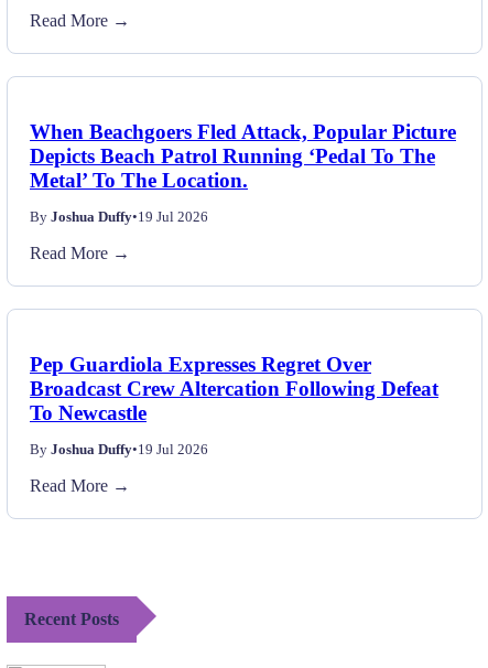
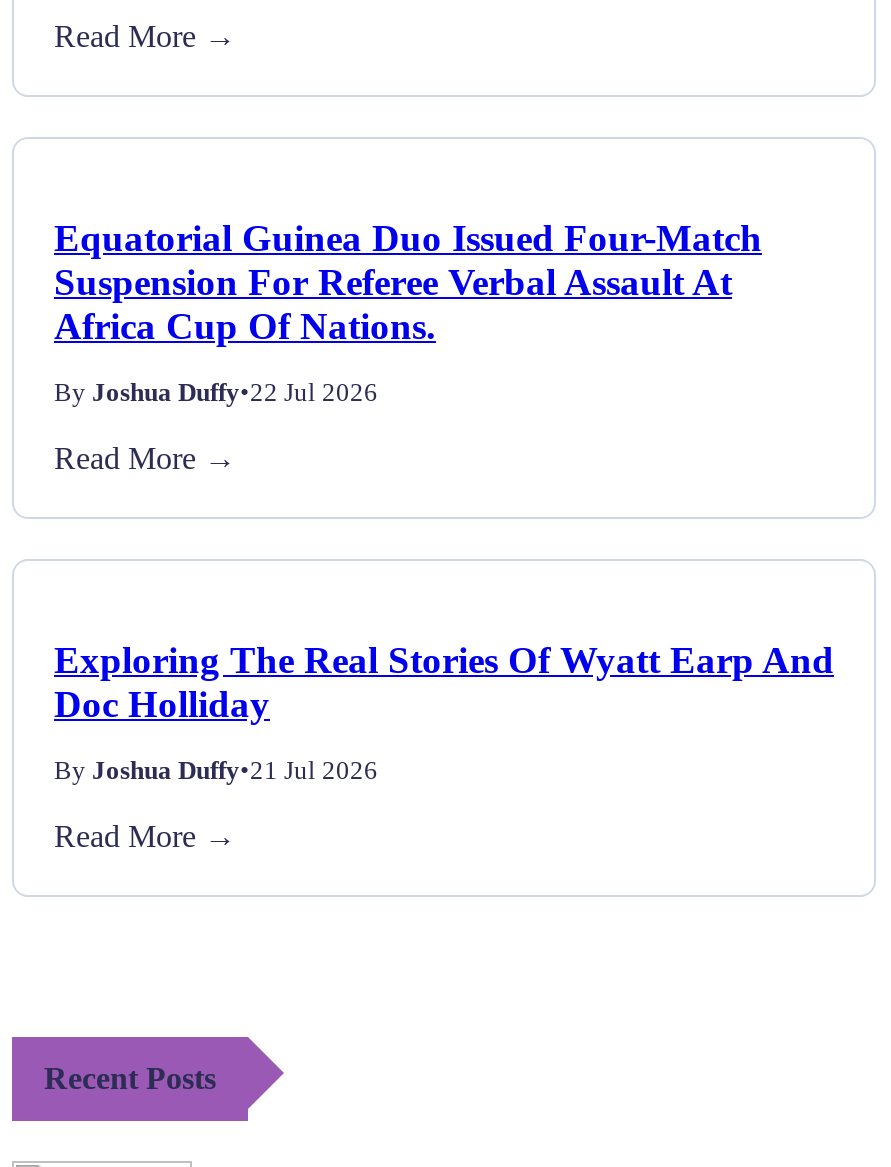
- When Beachgoers Fled Attack, Popular Picture
- Depicts Beach Patrol Running ‘Pedal To The
- Metal’ To The Location.
+ Equatorial Guinea Duo Issued Four-Match
+ Suspension For Referee Verbal Assault At
+ Africa Cup Of Nations.

- By Joshua Duffy•19 Jul 2026
+ By Joshua Duffy•22 Jul 2026

- Pep Guardiola Expresses Regret Over
- Broadcast Crew Altercation Following Defeat
- To Newcastle
+ Exploring The Real Stories Of Wyatt Earp And
+ Doc Holliday

- By Joshua Duffy•19 Jul 2026
+ By Joshua Duffy•21 Jul 2026
